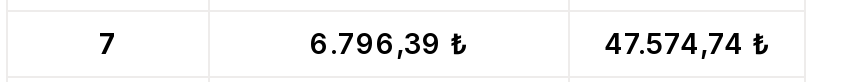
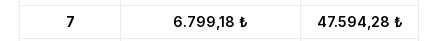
- 6.796,39 ₺
+ 6.799,18 ₺

- 47.574,74 ₺
+ 47.594,28 ₺
